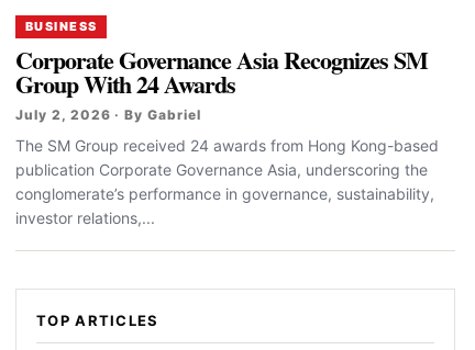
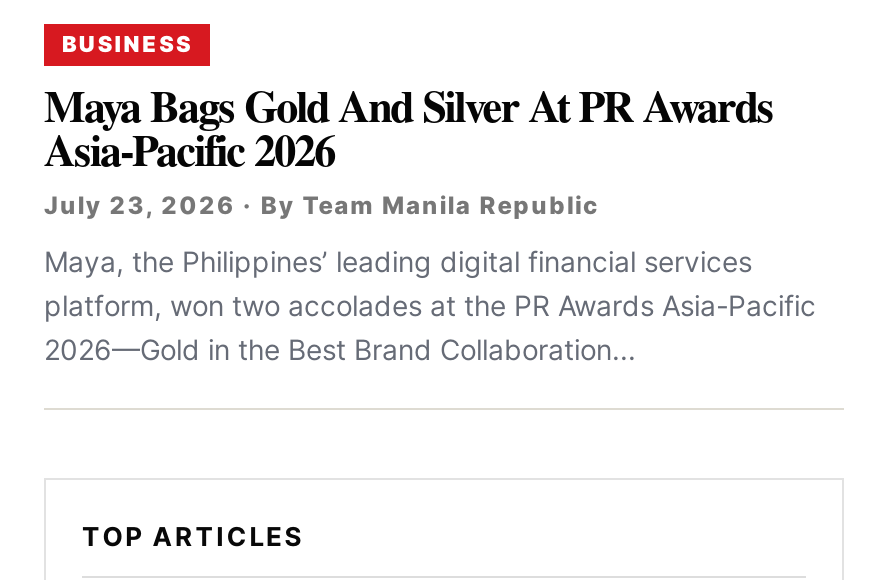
- Corporate Governance Asia Recognizes SM
- Group With 24 Awards
- July 2, 2026 · By Gabriel
+ Maya Bags Gold And Silver At PR Awards
+ Asia-Pacific 2026
+ July 23, 2026 · By Team Manila Republic

- The SM Group received 24 awards from Hong Kong-based
- publication Corporate Governance Asia, underscoring the
- conglomerate’s performance in governance, sustainability,
- investor relations,...
+ Maya, the Philippines’ leading digital financial services
+ platform, won two accolades at the PR Awards Asia-Pacific
+ 2026—Gold in the Best Brand Collaboration...
